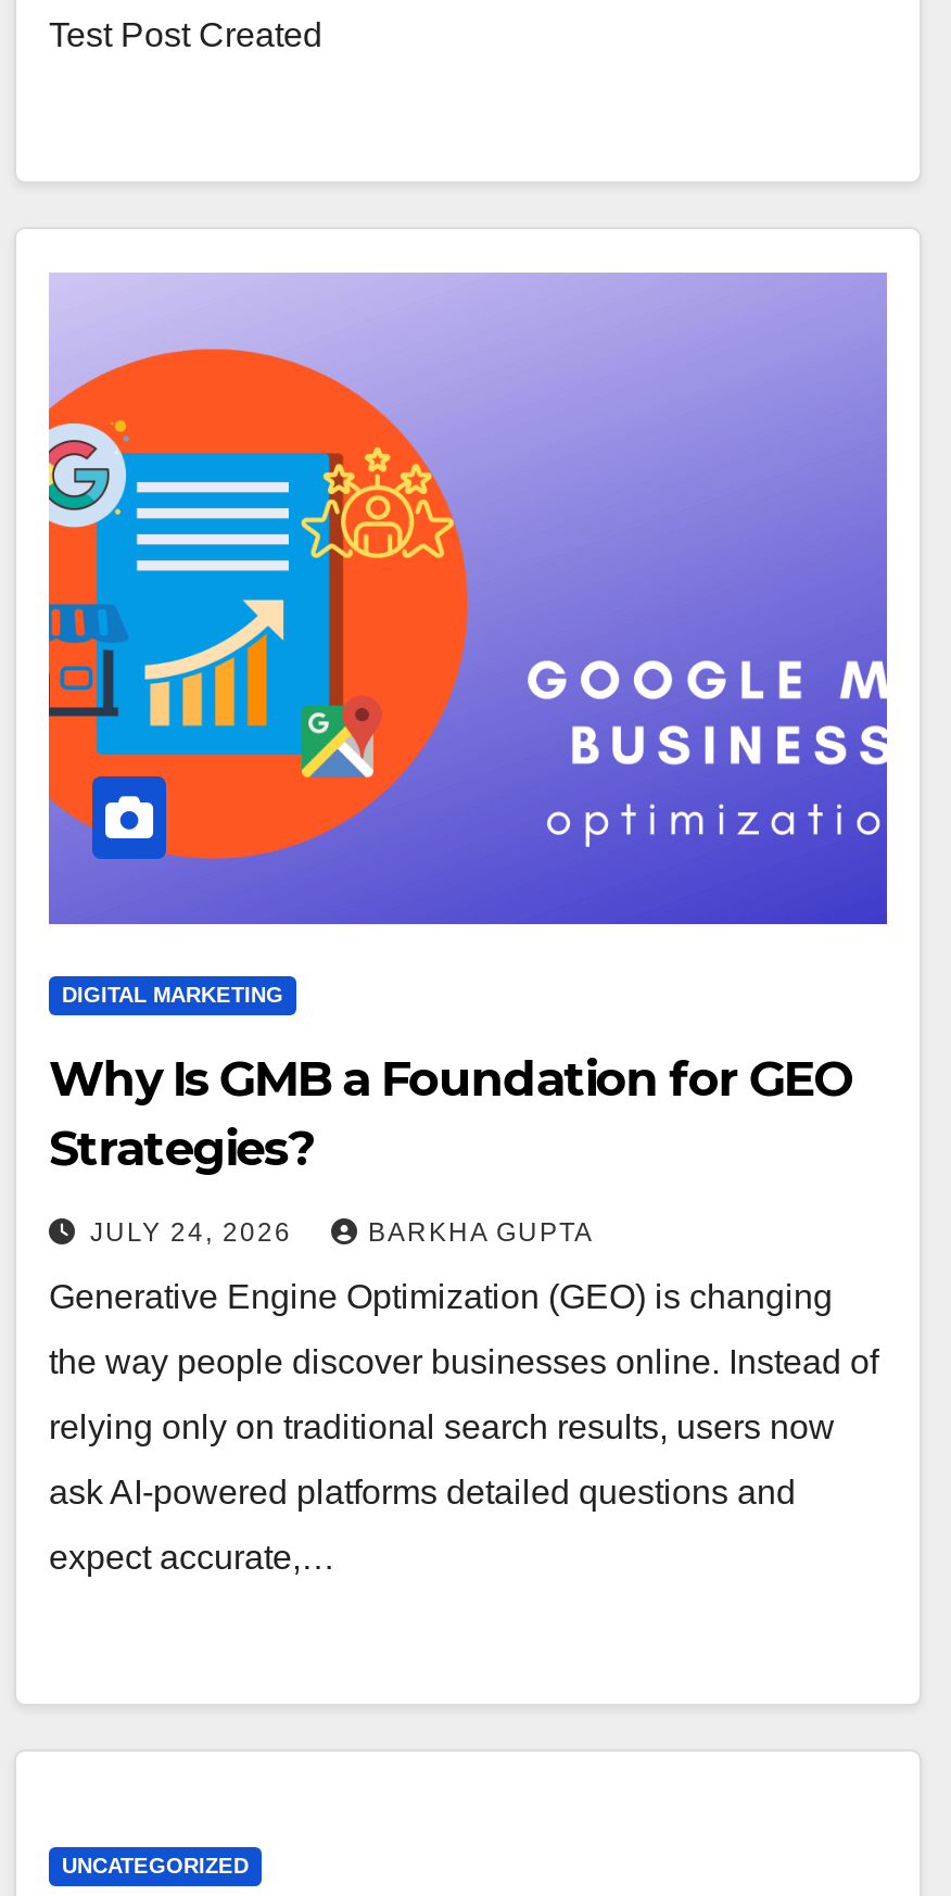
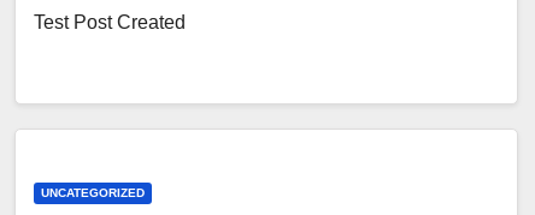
- [image]
- DIGITAL MARKETING
- Why Is GMB a Foundation for GEO
- Strategies?
- JULY 24, 2026
- BARKHA GUPTA
- Generative Engine Optimization (GEO) is changing
- the way people discover businesses online. Instead of
- relying only on traditional search results, users now
- ask AI-powered platforms detailed questions and
- expect accurate,…
